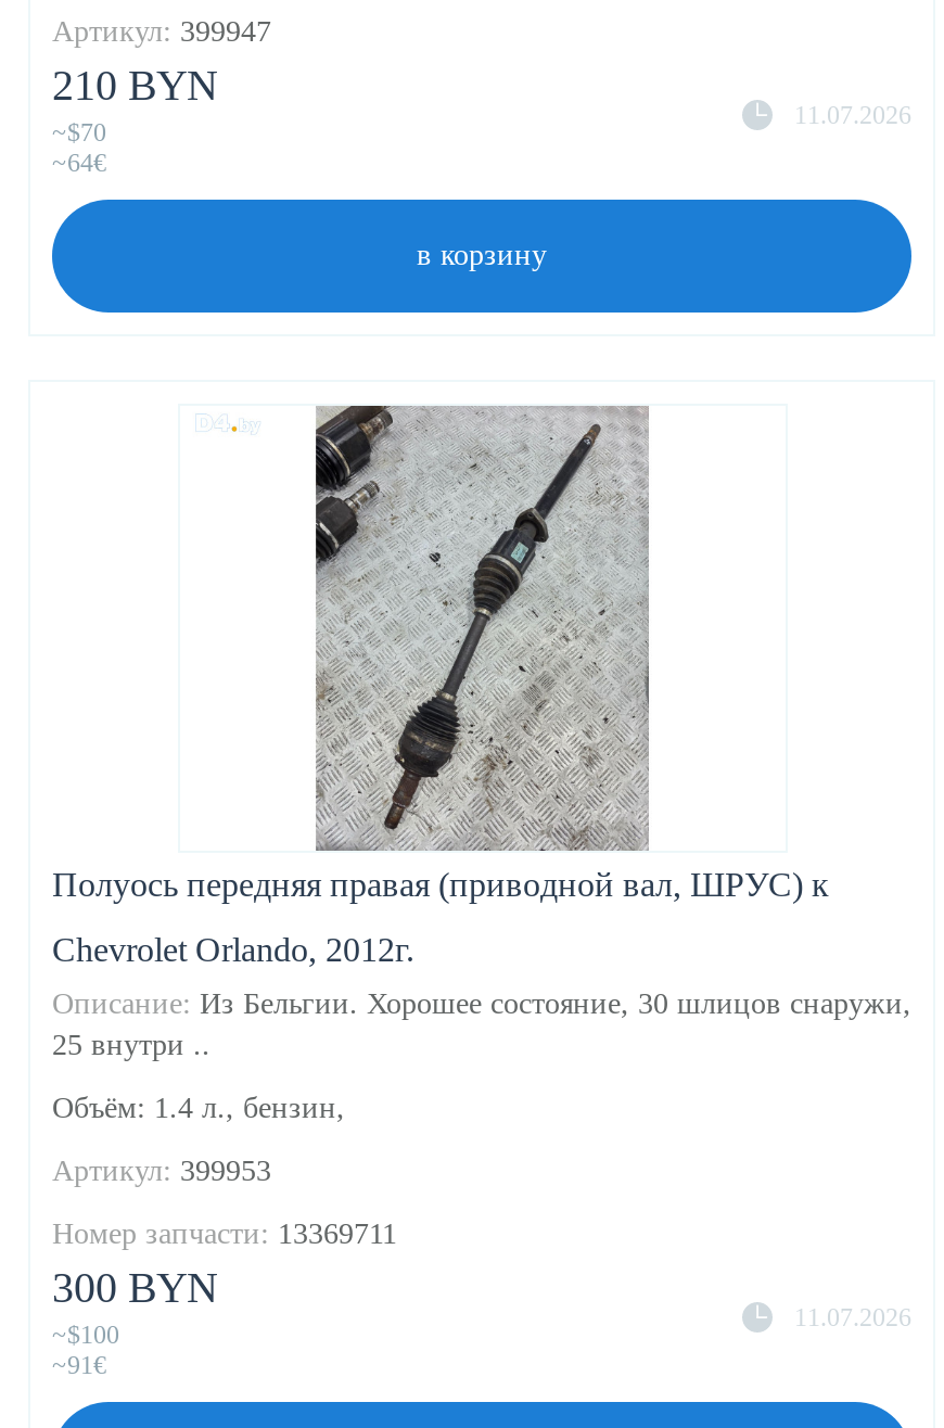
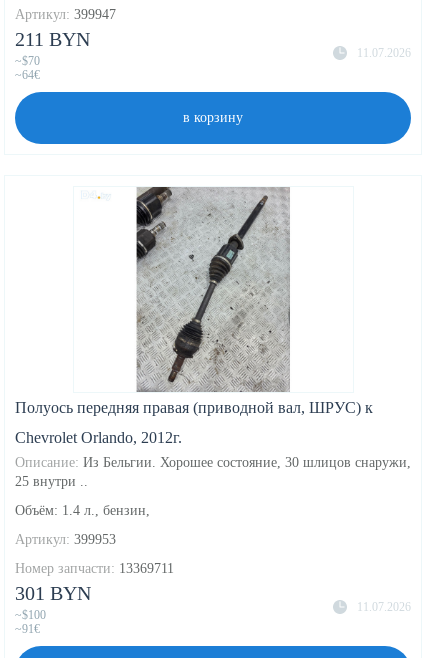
- 210 BYN
+ 211 BYN

- 300 BYN
+ 301 BYN
